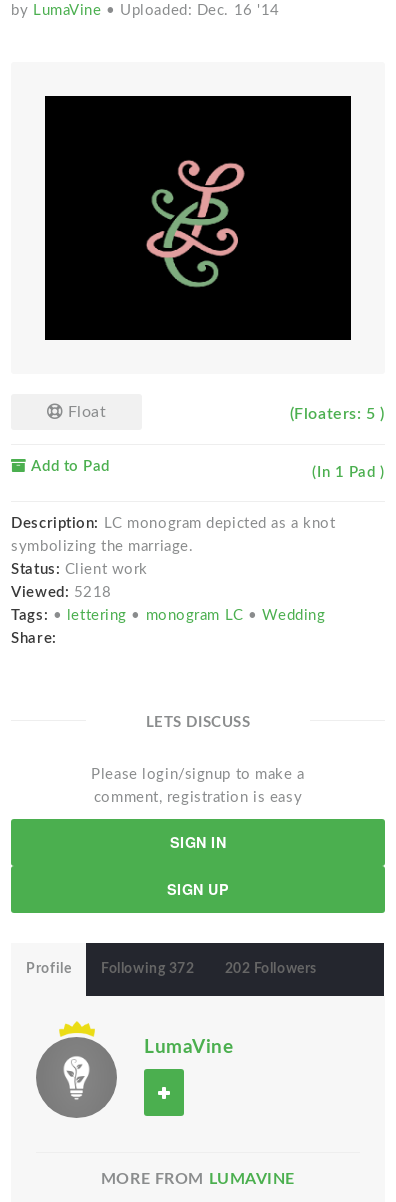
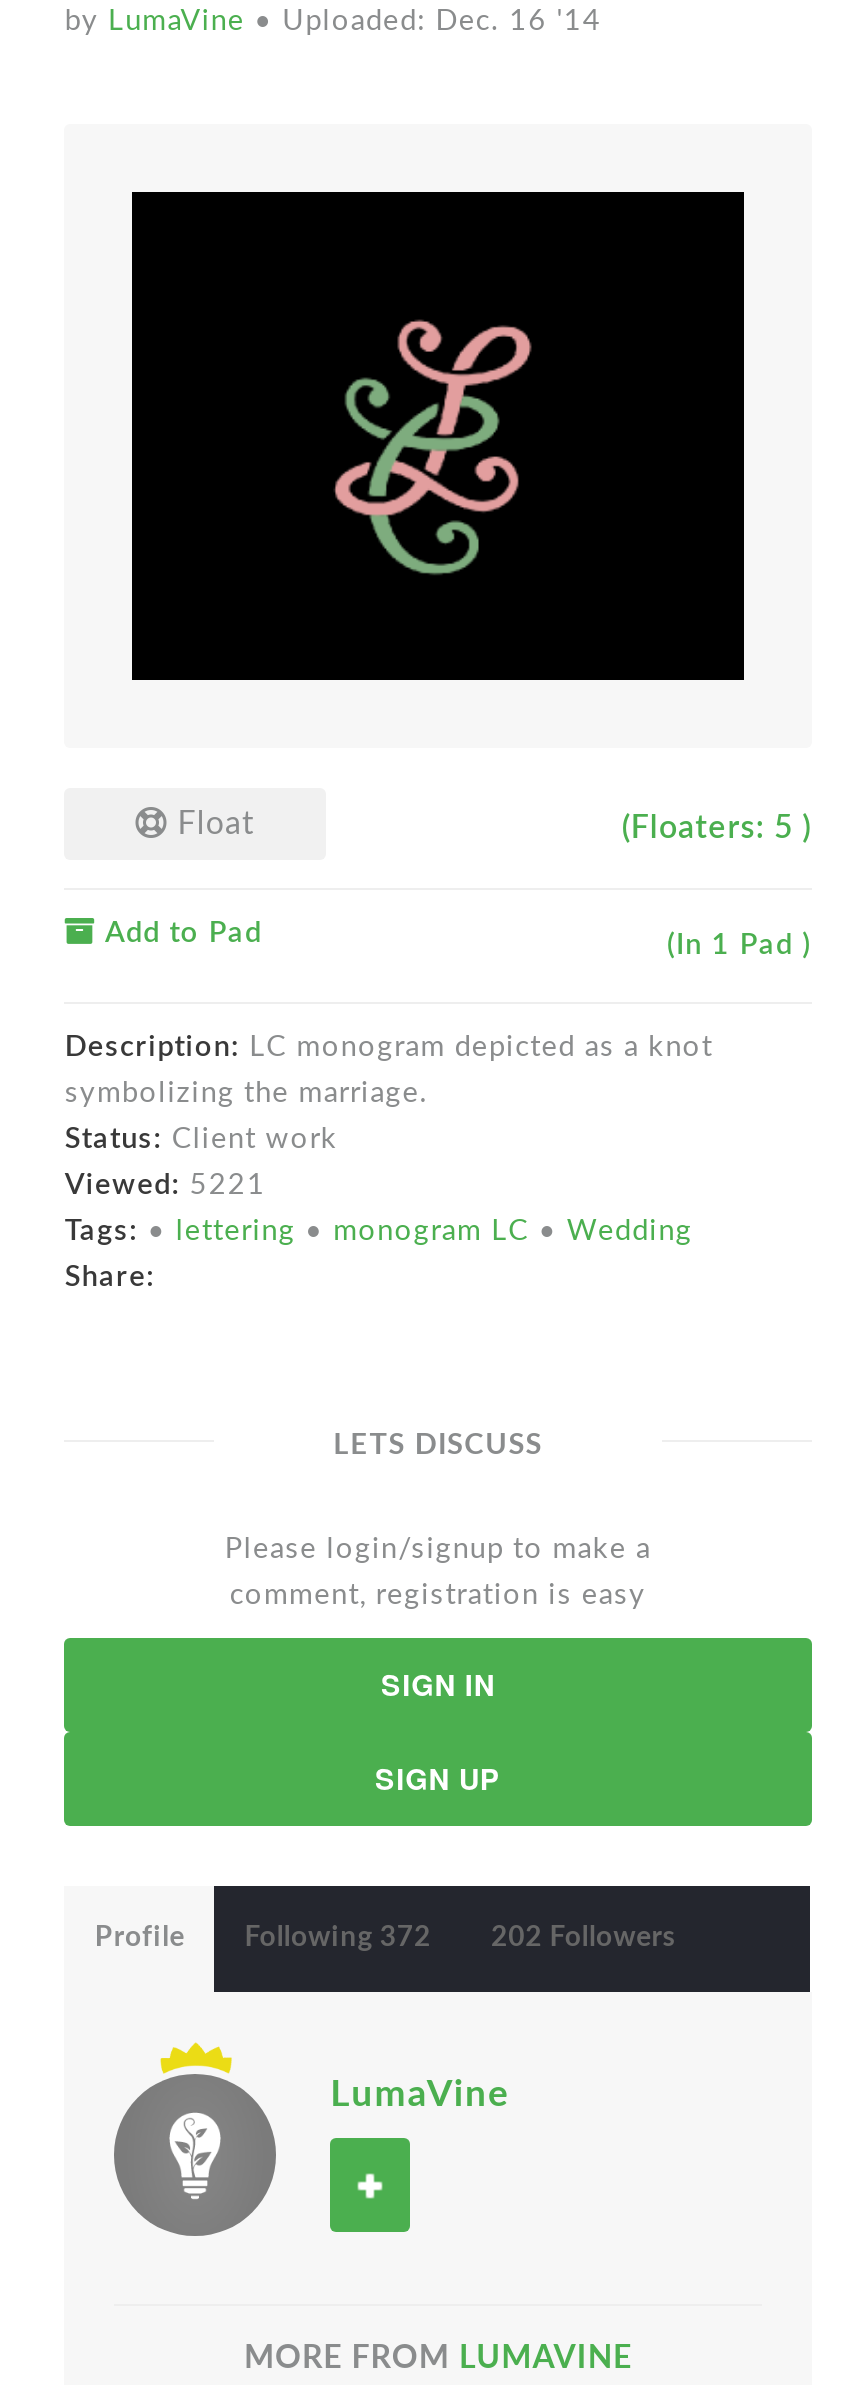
- Viewed: 5218
+ Viewed: 5221
